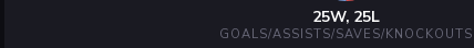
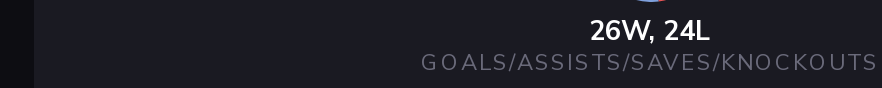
- 25W, 25L
+ 26W, 24L
